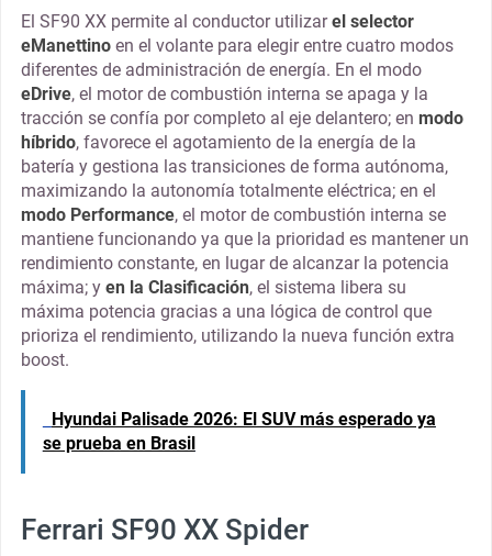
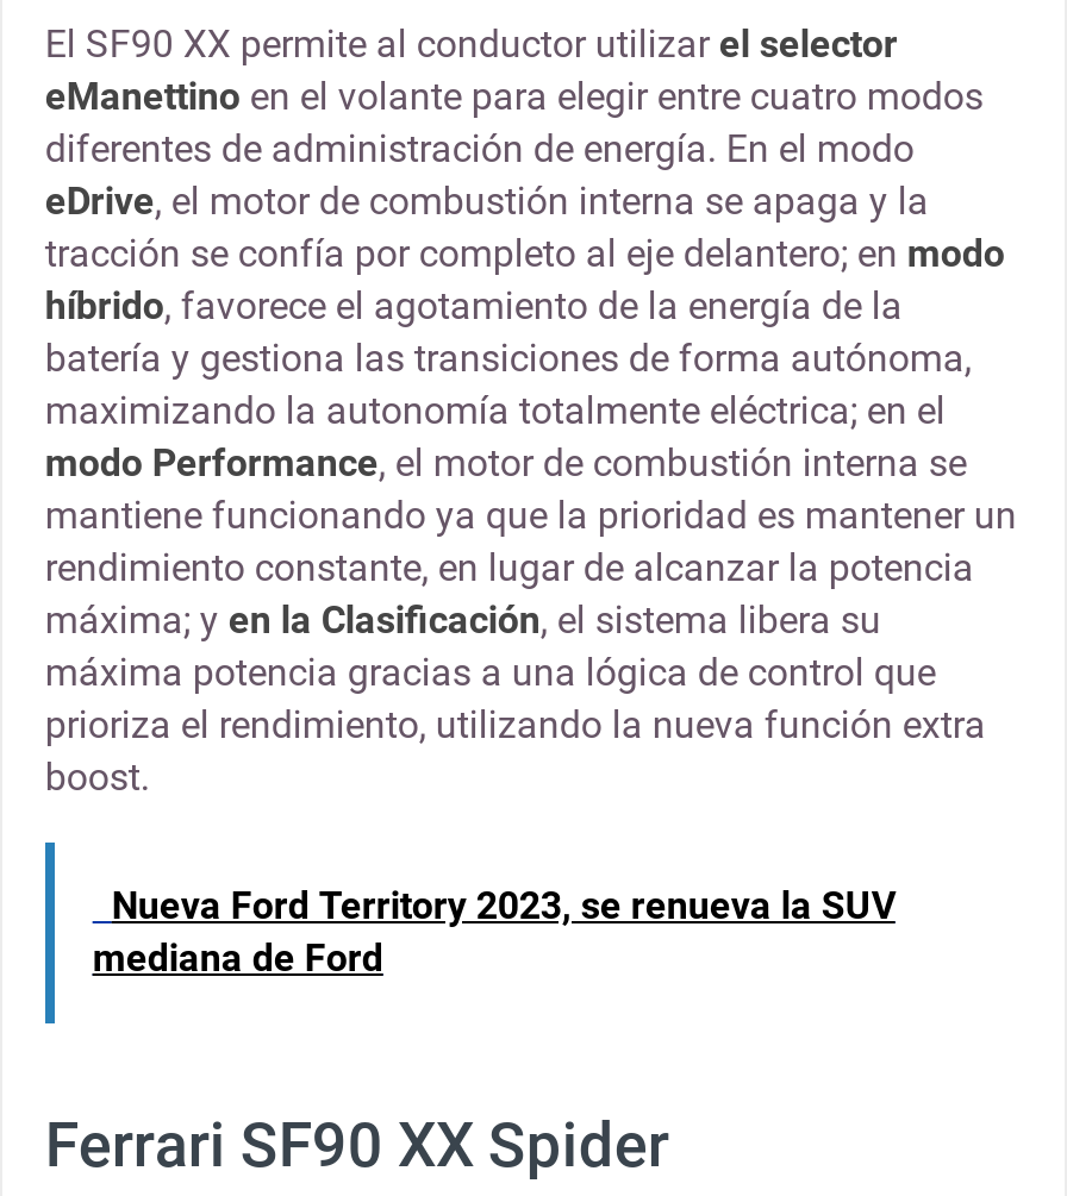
- Hyundai Palisade 2026: El SUV más esperado ya
- se prueba en Brasil
+ Nueva Ford Territory 2023, se renueva la SUV
+ mediana de Ford
